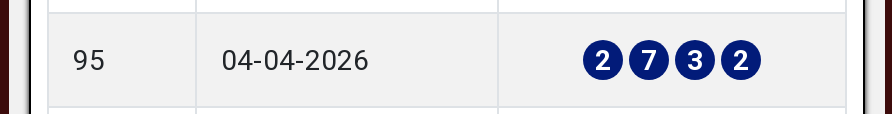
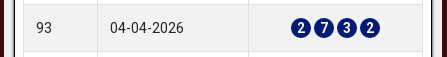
- 95
+ 93
